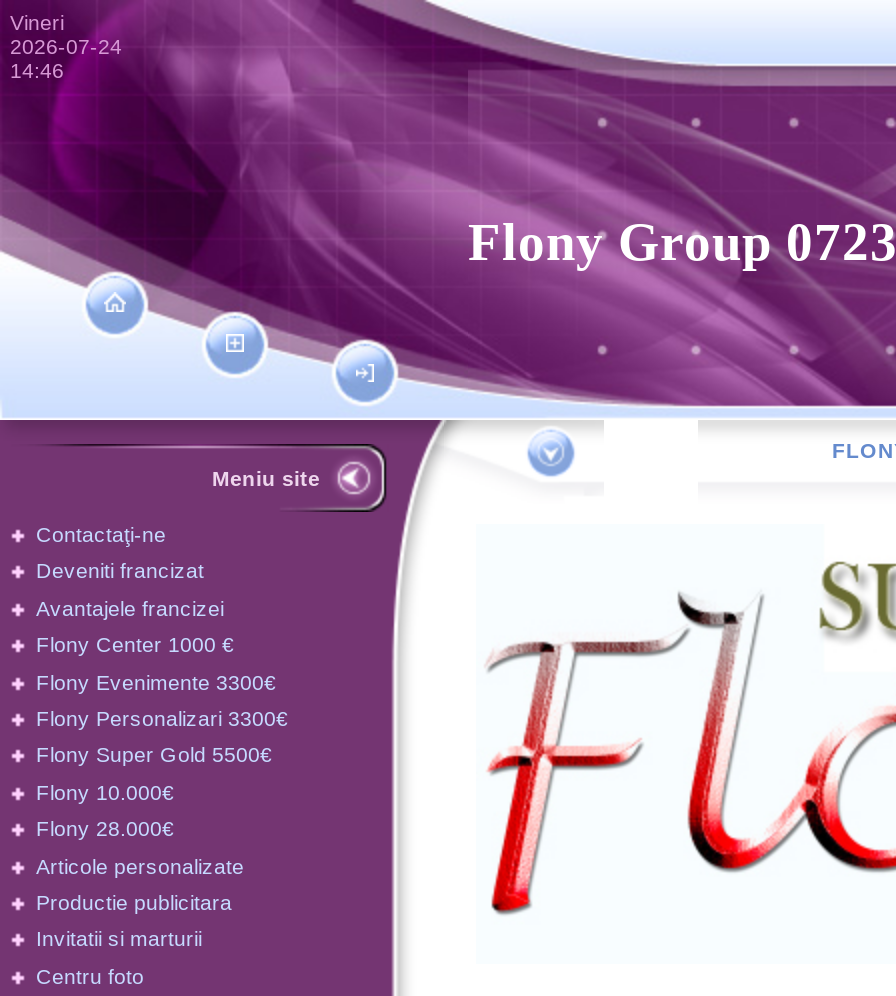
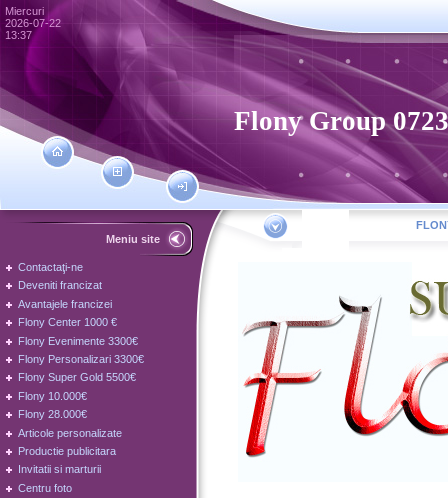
- Vineri
- 2026-07-24
- 14:46
+ Miercuri
+ 2026-07-22
+ 13:37
